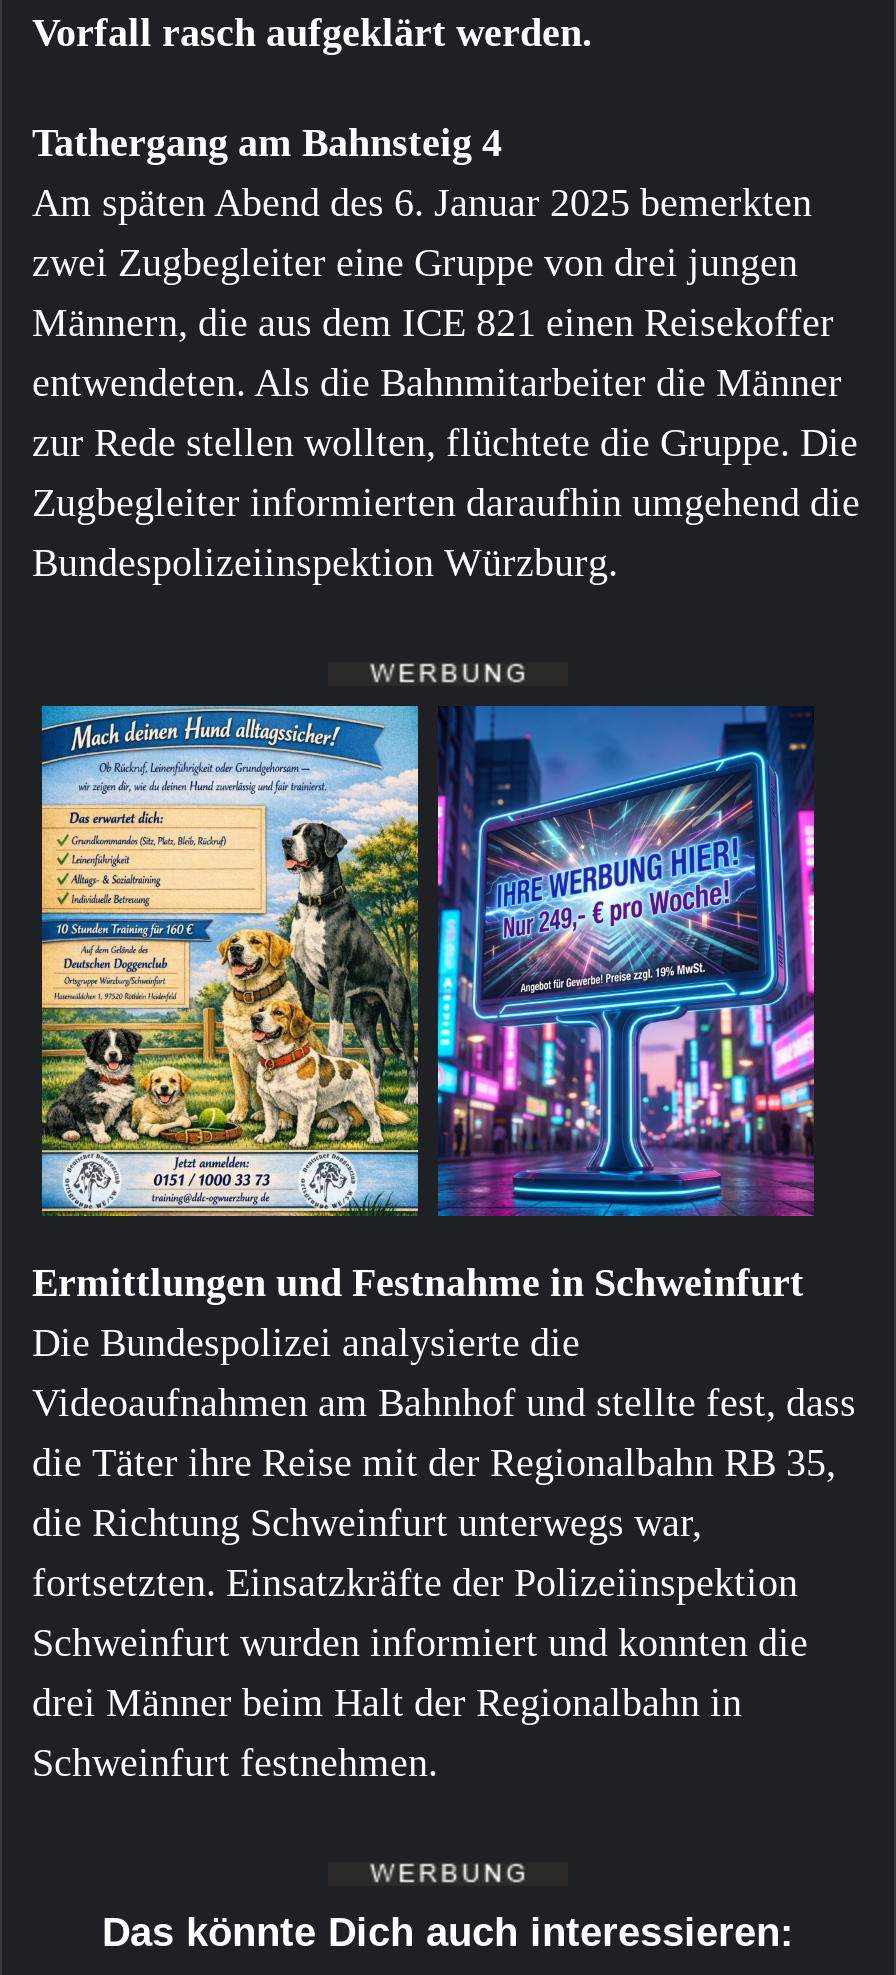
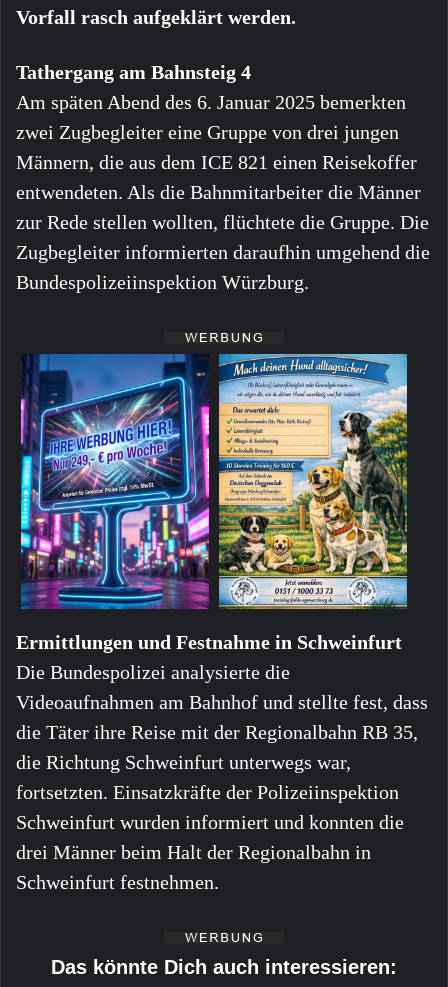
- [image]
+ [image]

- [image]
+ [image]
